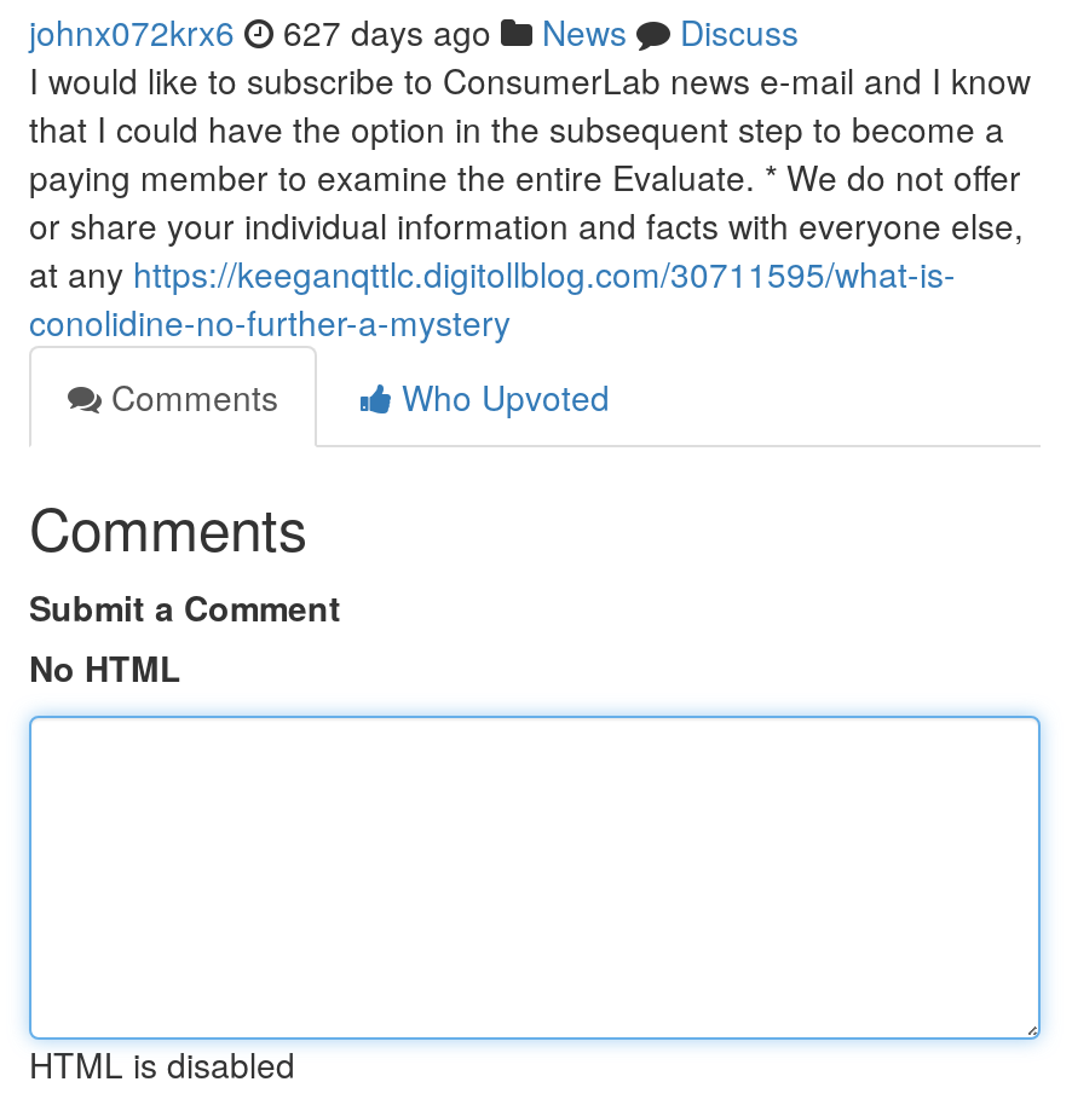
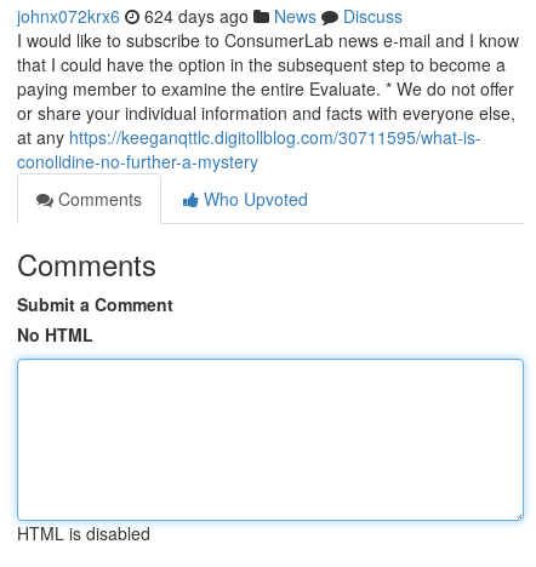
- johnx072krx6 627 days ago News Discuss
+ johnx072krx6 624 days ago News Discuss
